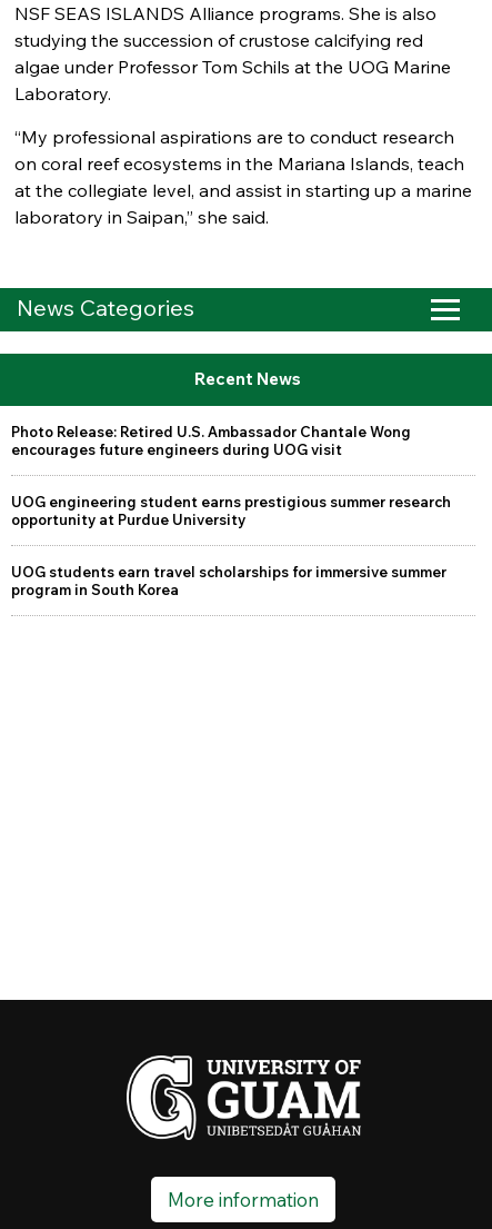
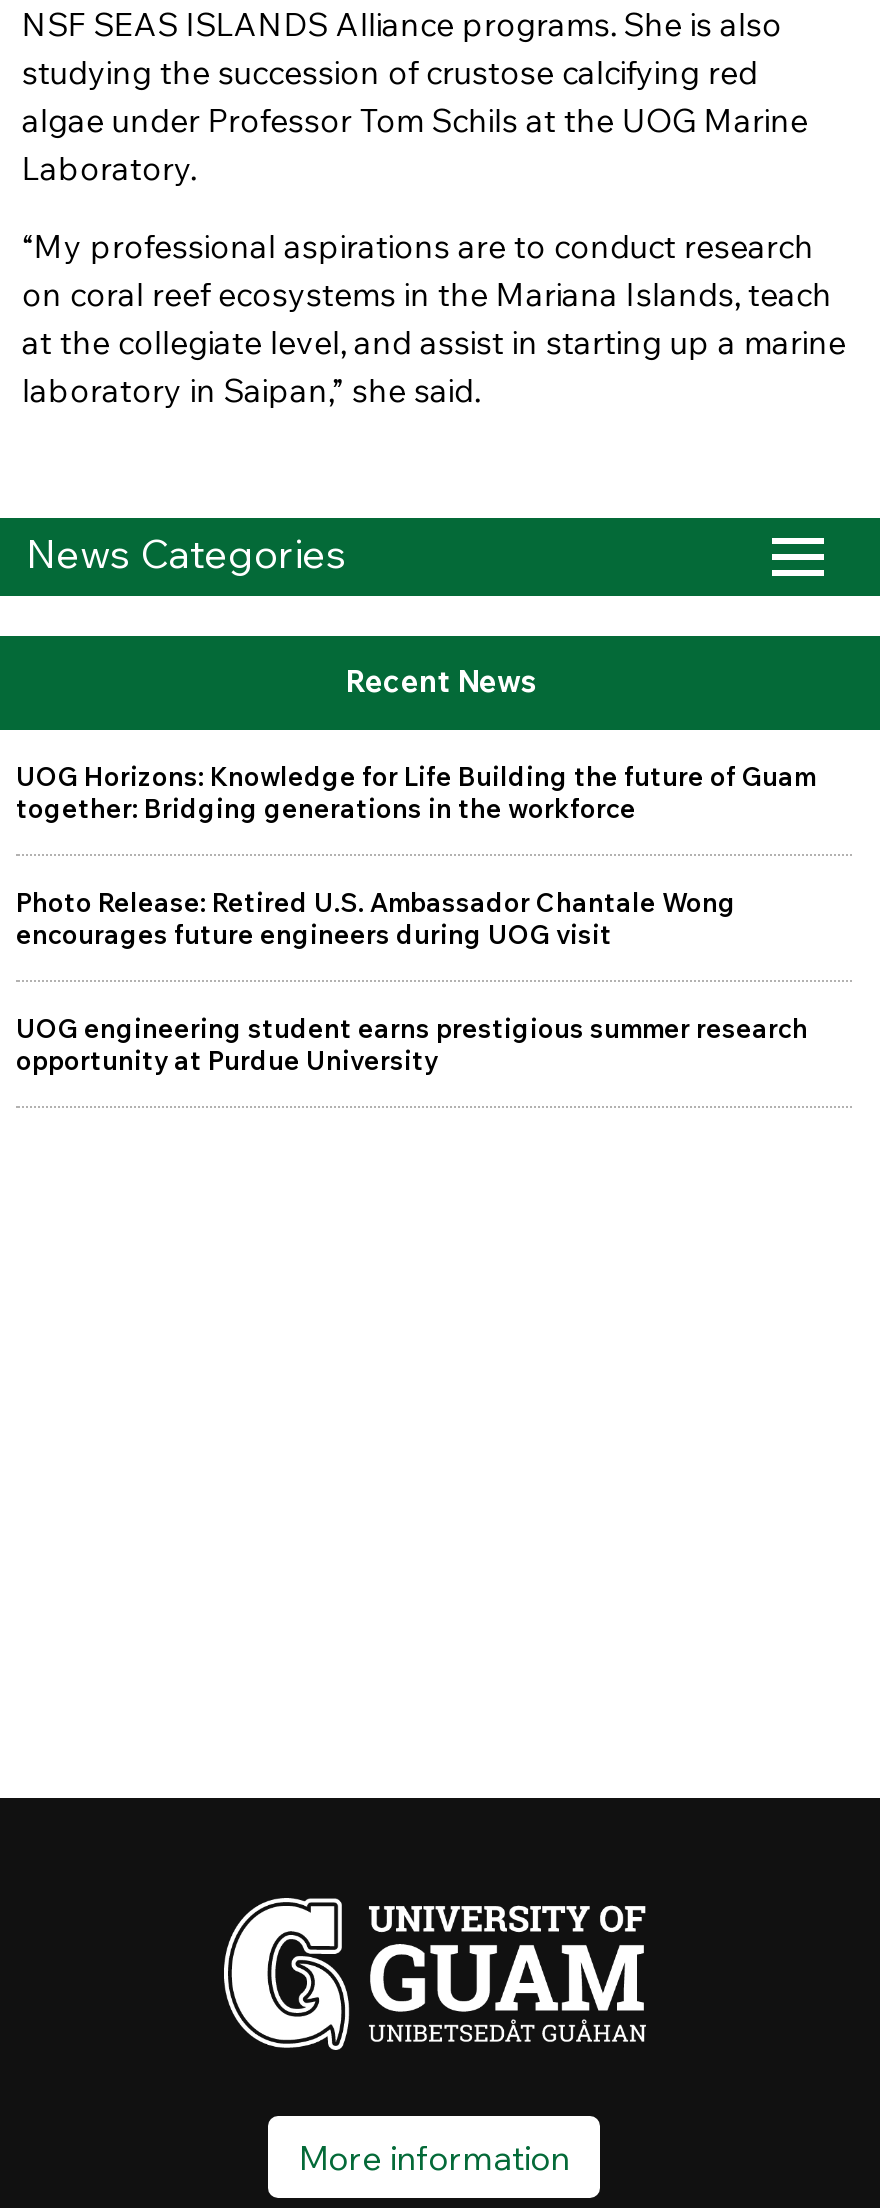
+ UOG Horizons: Knowledge for Life Building the future of Guam
+ together: Bridging generations in the workforce

moved down: Photo Release: Retired U.S. Ambassador Chantale Wong | encourages future engineers during UOG visit | UOG engineering student earns prestigious summer research | opportunity at Purdue University

- UOG students earn travel scholarships for immersive summer
- program in South Korea
